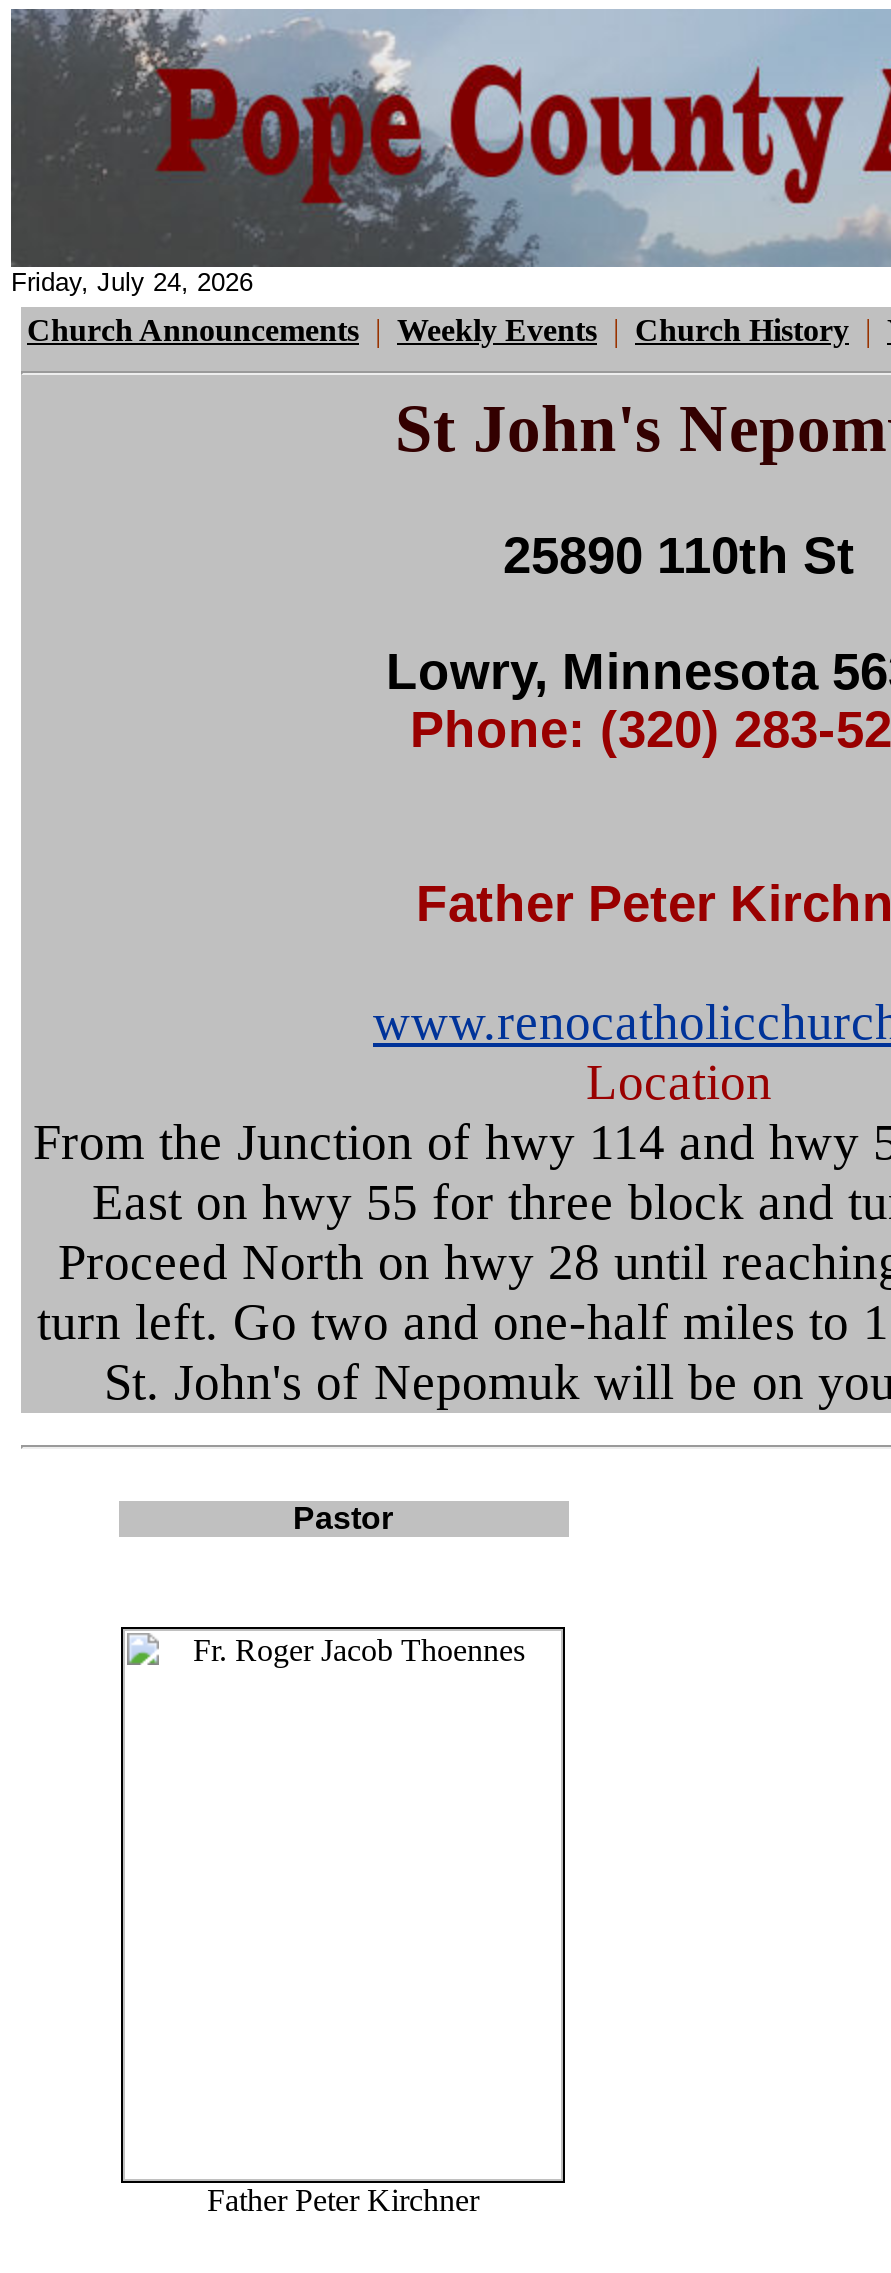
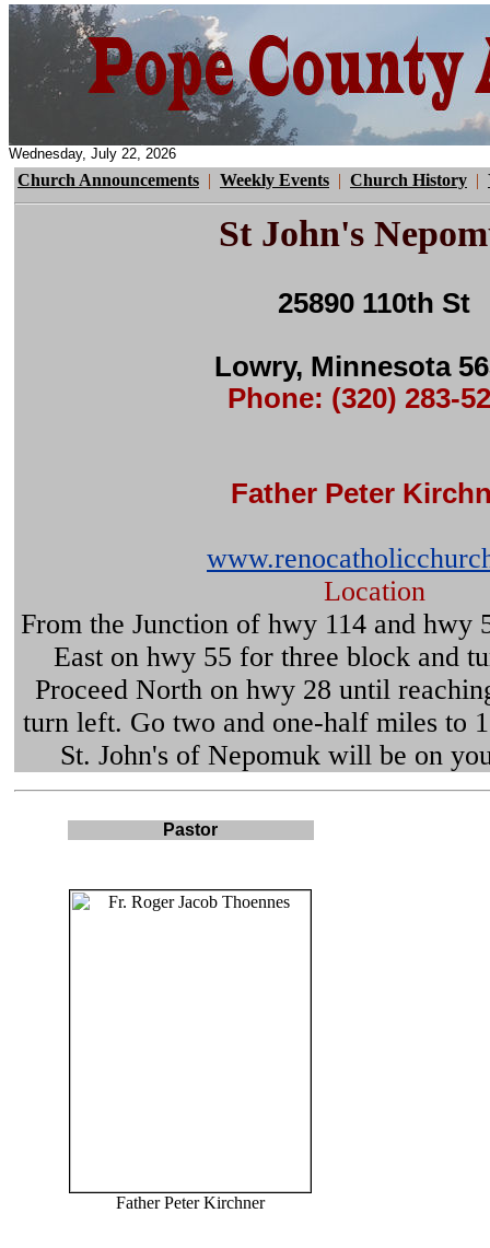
- Friday, July 24, 2026
+ Wednesday, July 22, 2026
